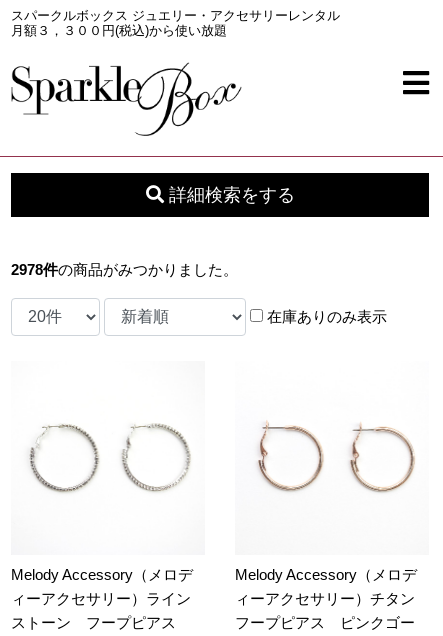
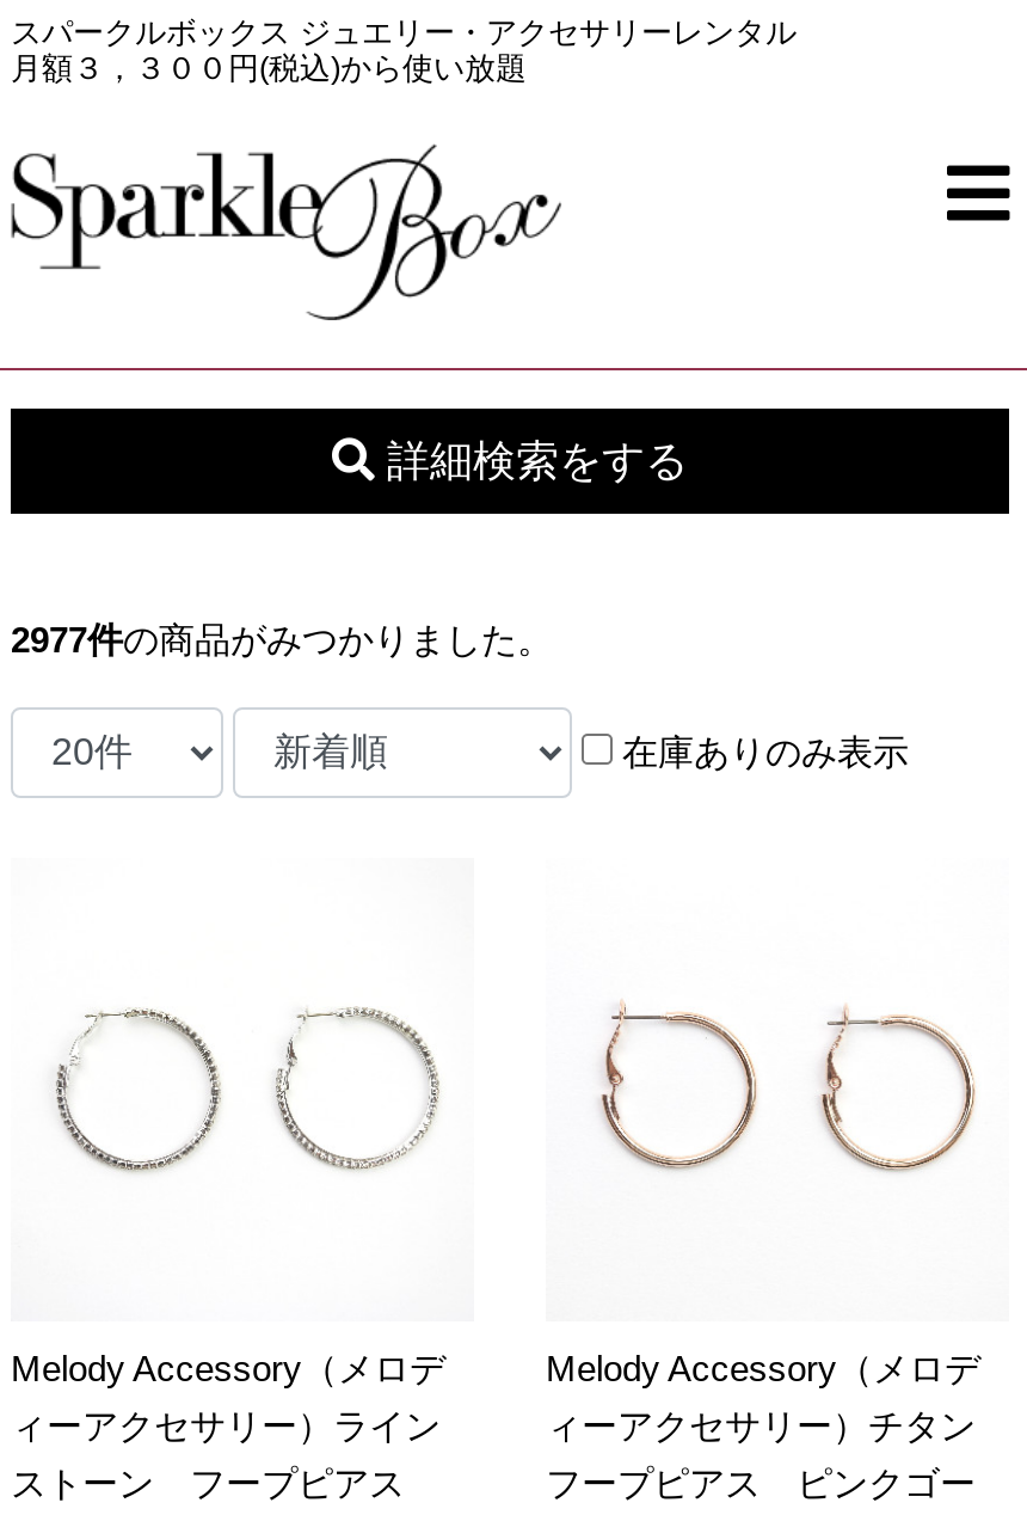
- 2978件の商品がみつかりました。
+ 2977件の商品がみつかりました。
